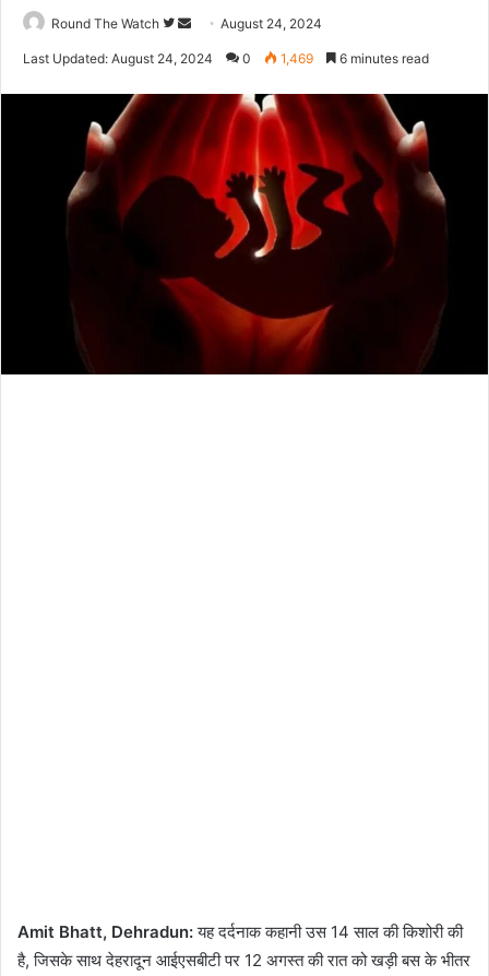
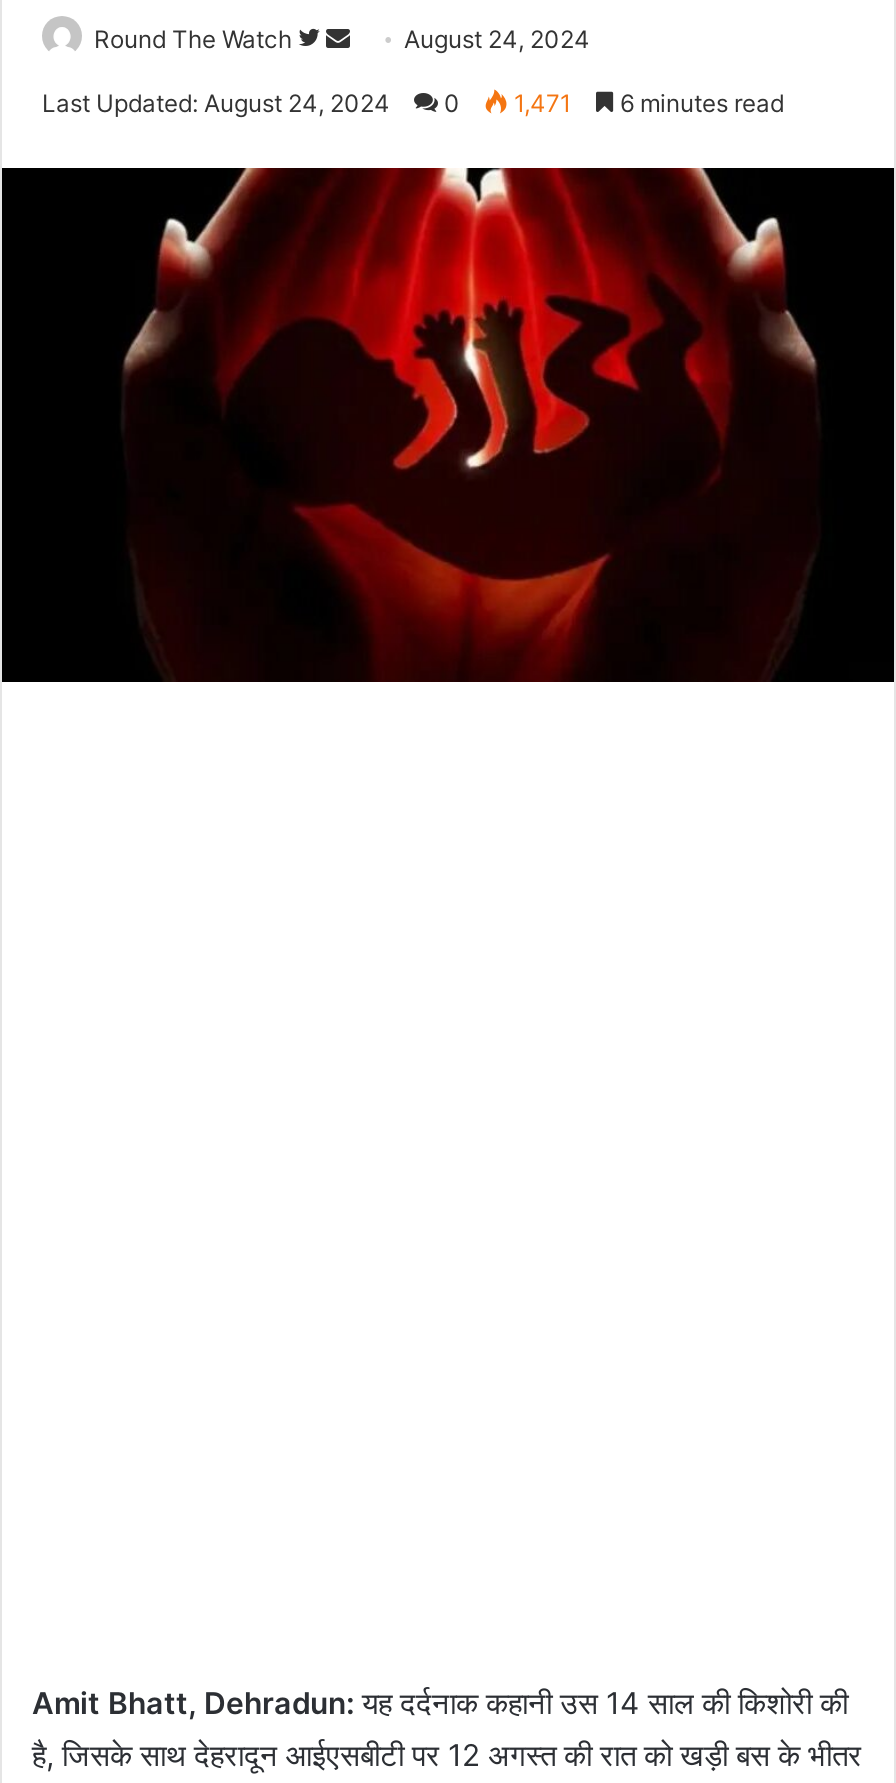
- Last Updated: August 24, 2024 0 1,469 6 minutes read
+ Last Updated: August 24, 2024 0 1,471 6 minutes read
